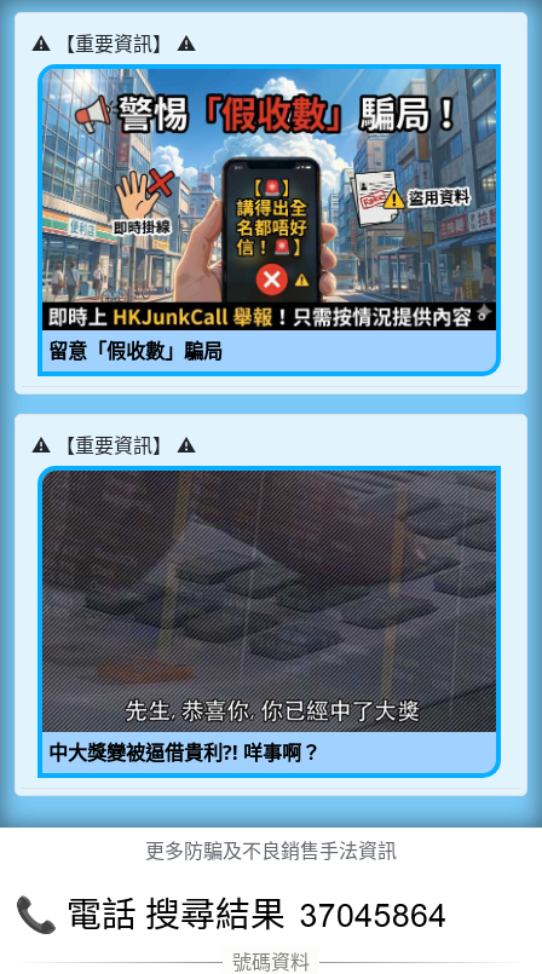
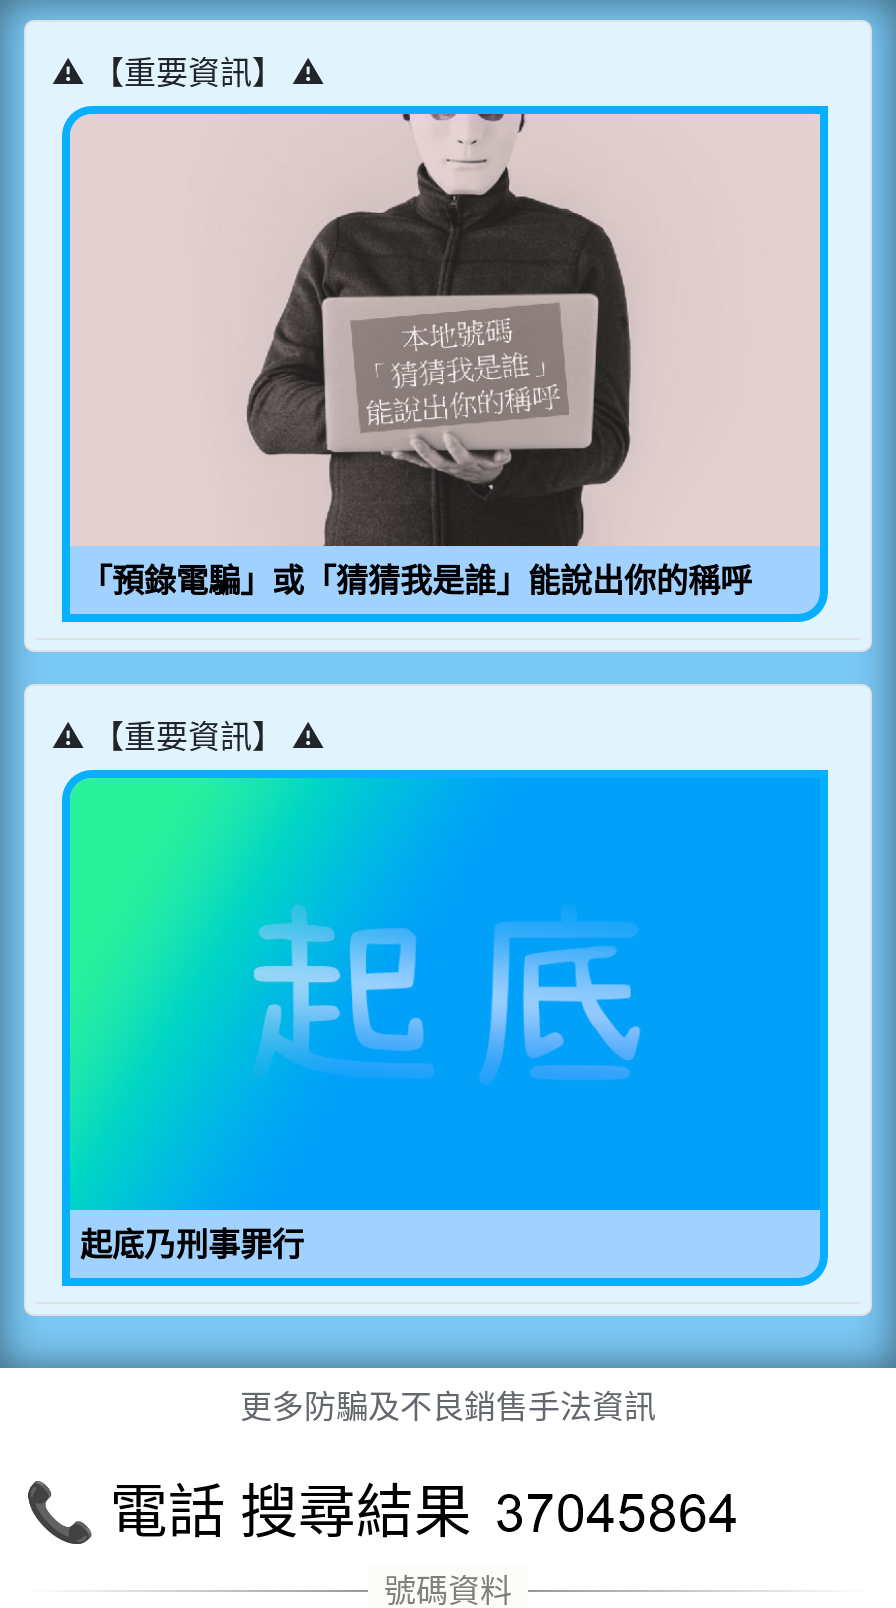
- [image]
- 留意「假收數」騙局
+ [image]
+ 「預錄電騙」或「猜猜我是誰」能說出你的稱呼

- [image]
- 中大獎變被逼借貴利?! 咩事啊？
+ [image]
+ 起底乃刑事罪行
